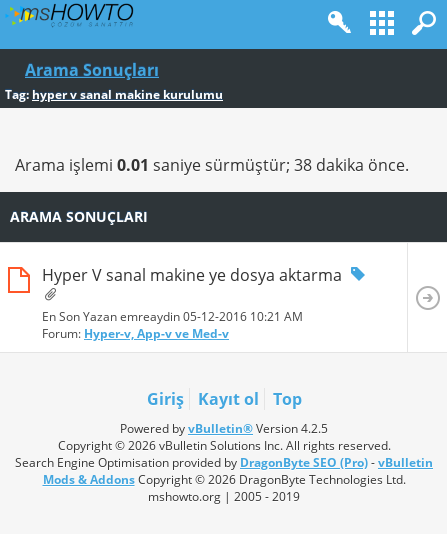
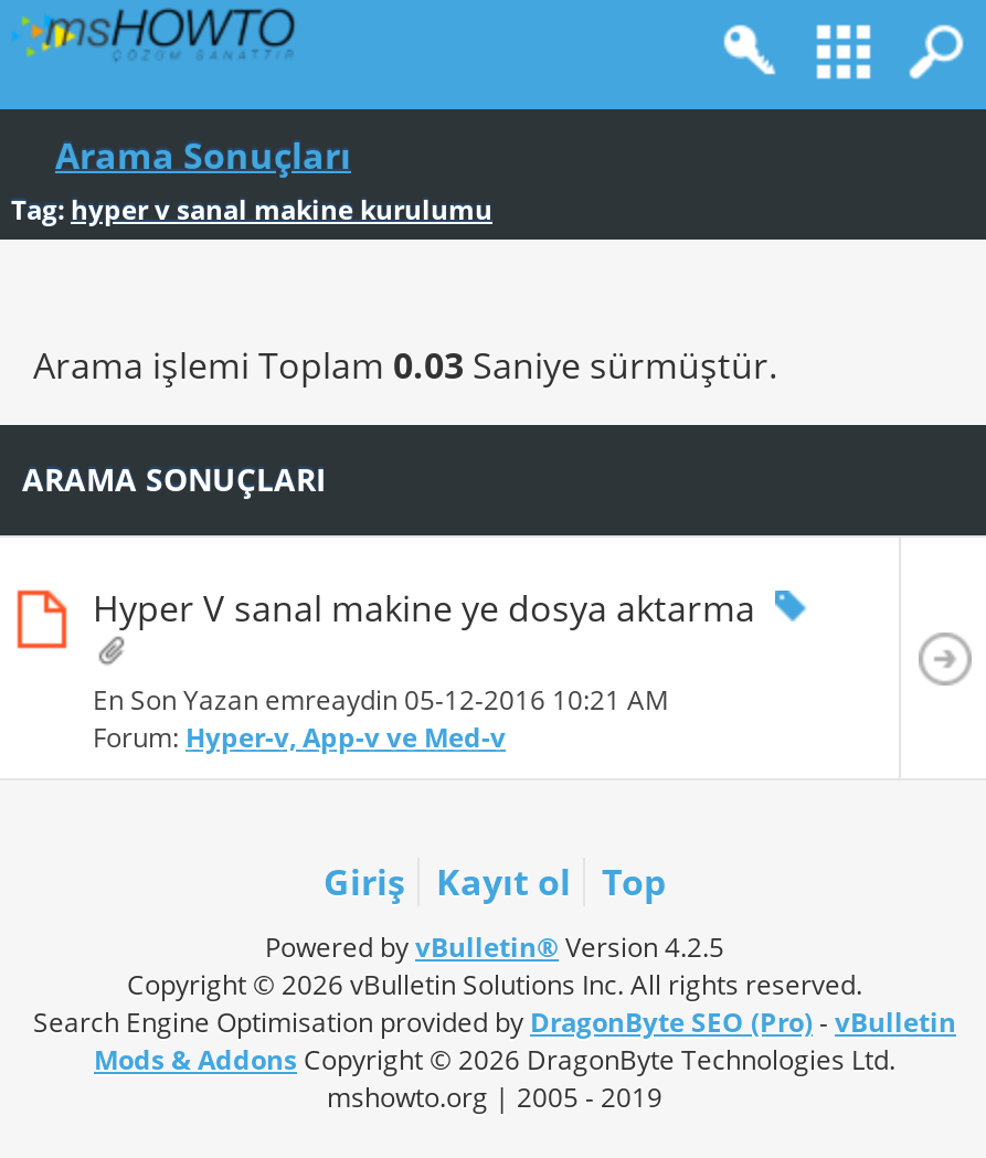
- Arama işlemi 0.01 saniye sürmüştür; 38 dakika önce.
+ Arama işlemi Toplam 0.03 Saniye sürmüştür.
